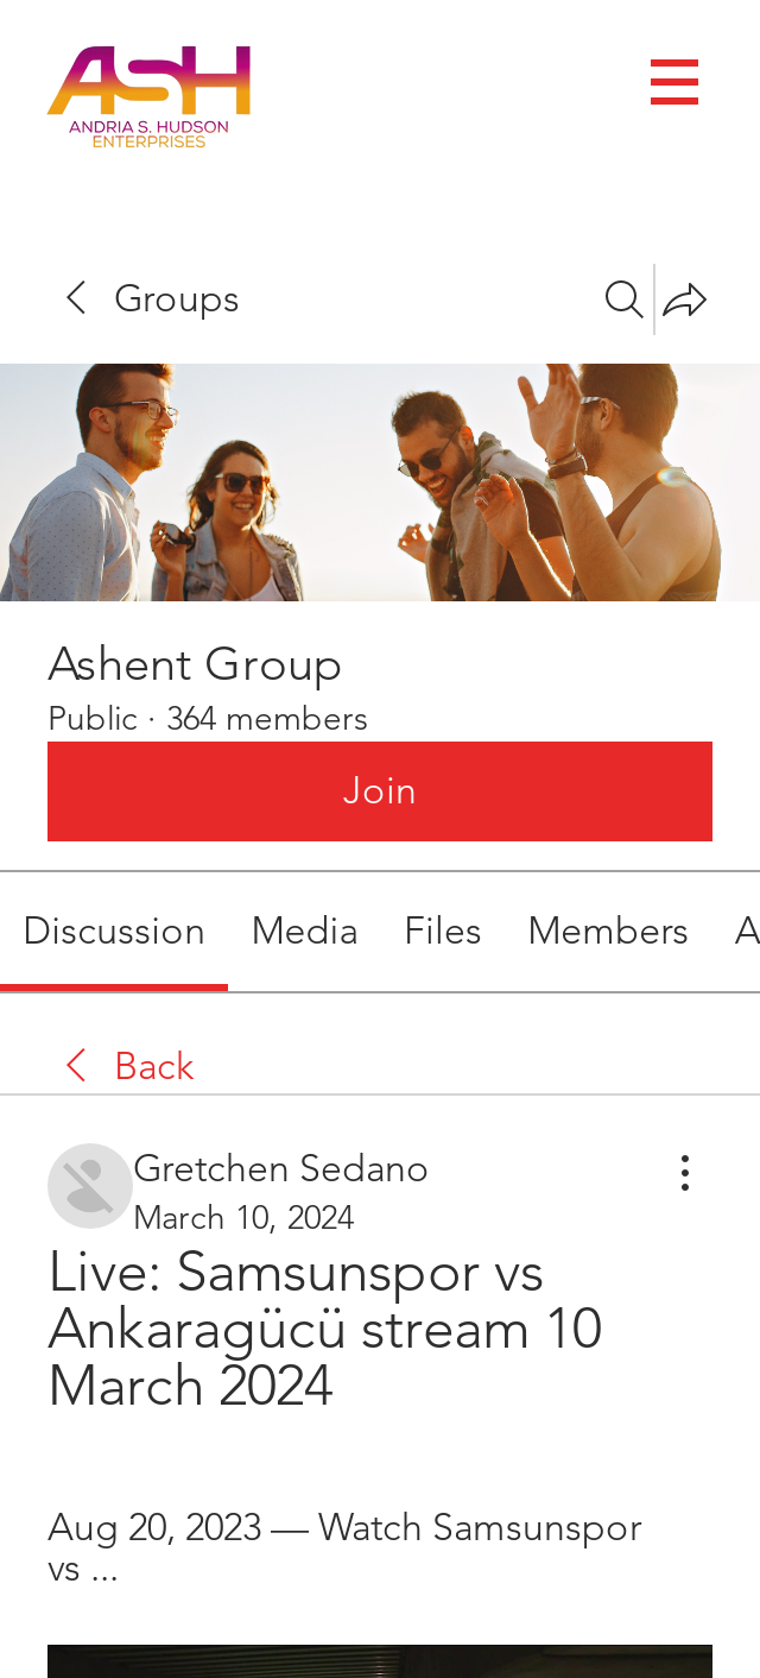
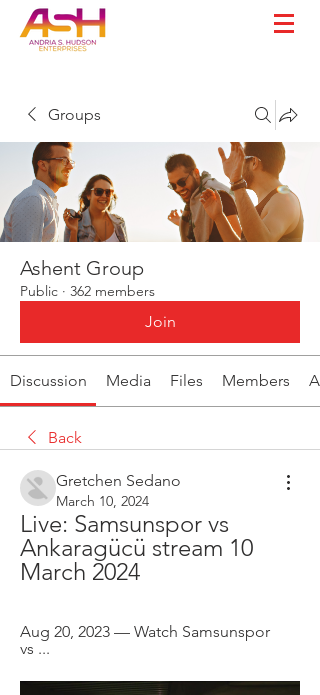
- Public · 364 members
+ Public · 362 members
